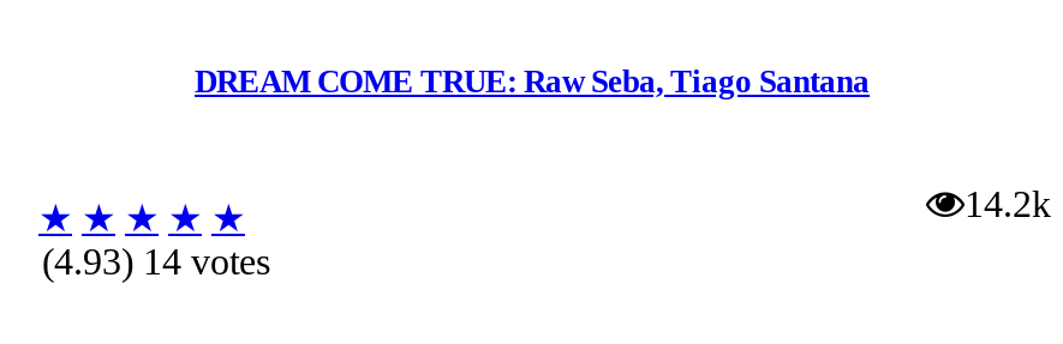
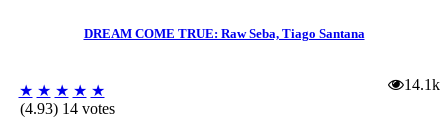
- 14.2k
+ 14.1k
